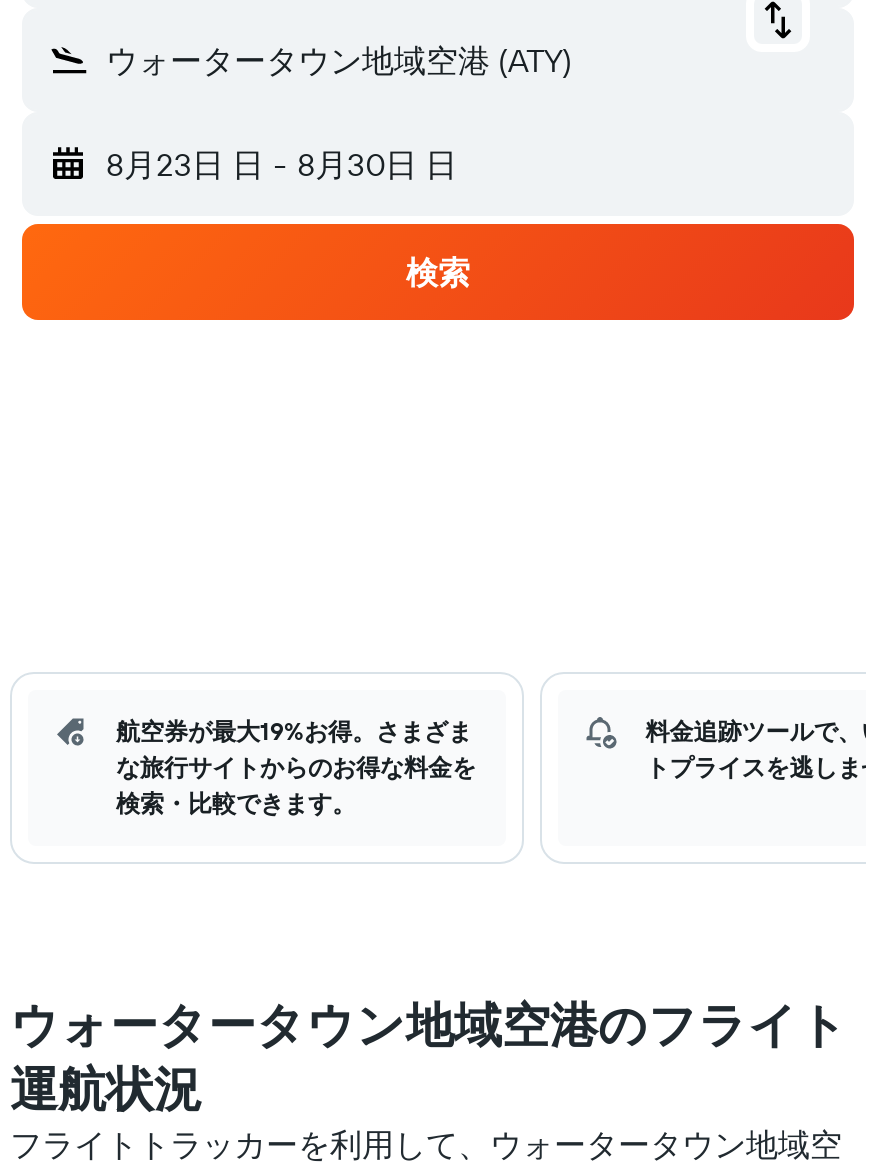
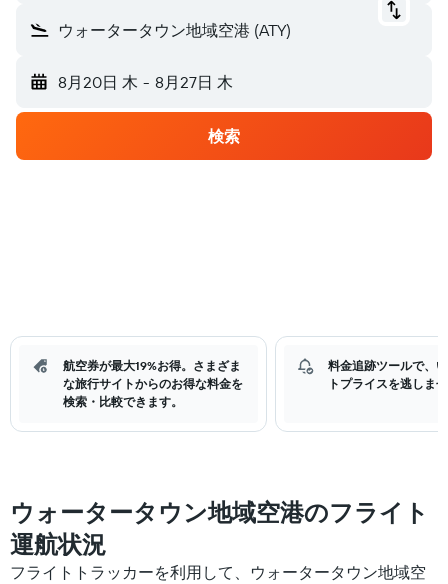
- 8月23日 日 - 8月30日 日
+ 8月20日 木 - 8月27日 木
